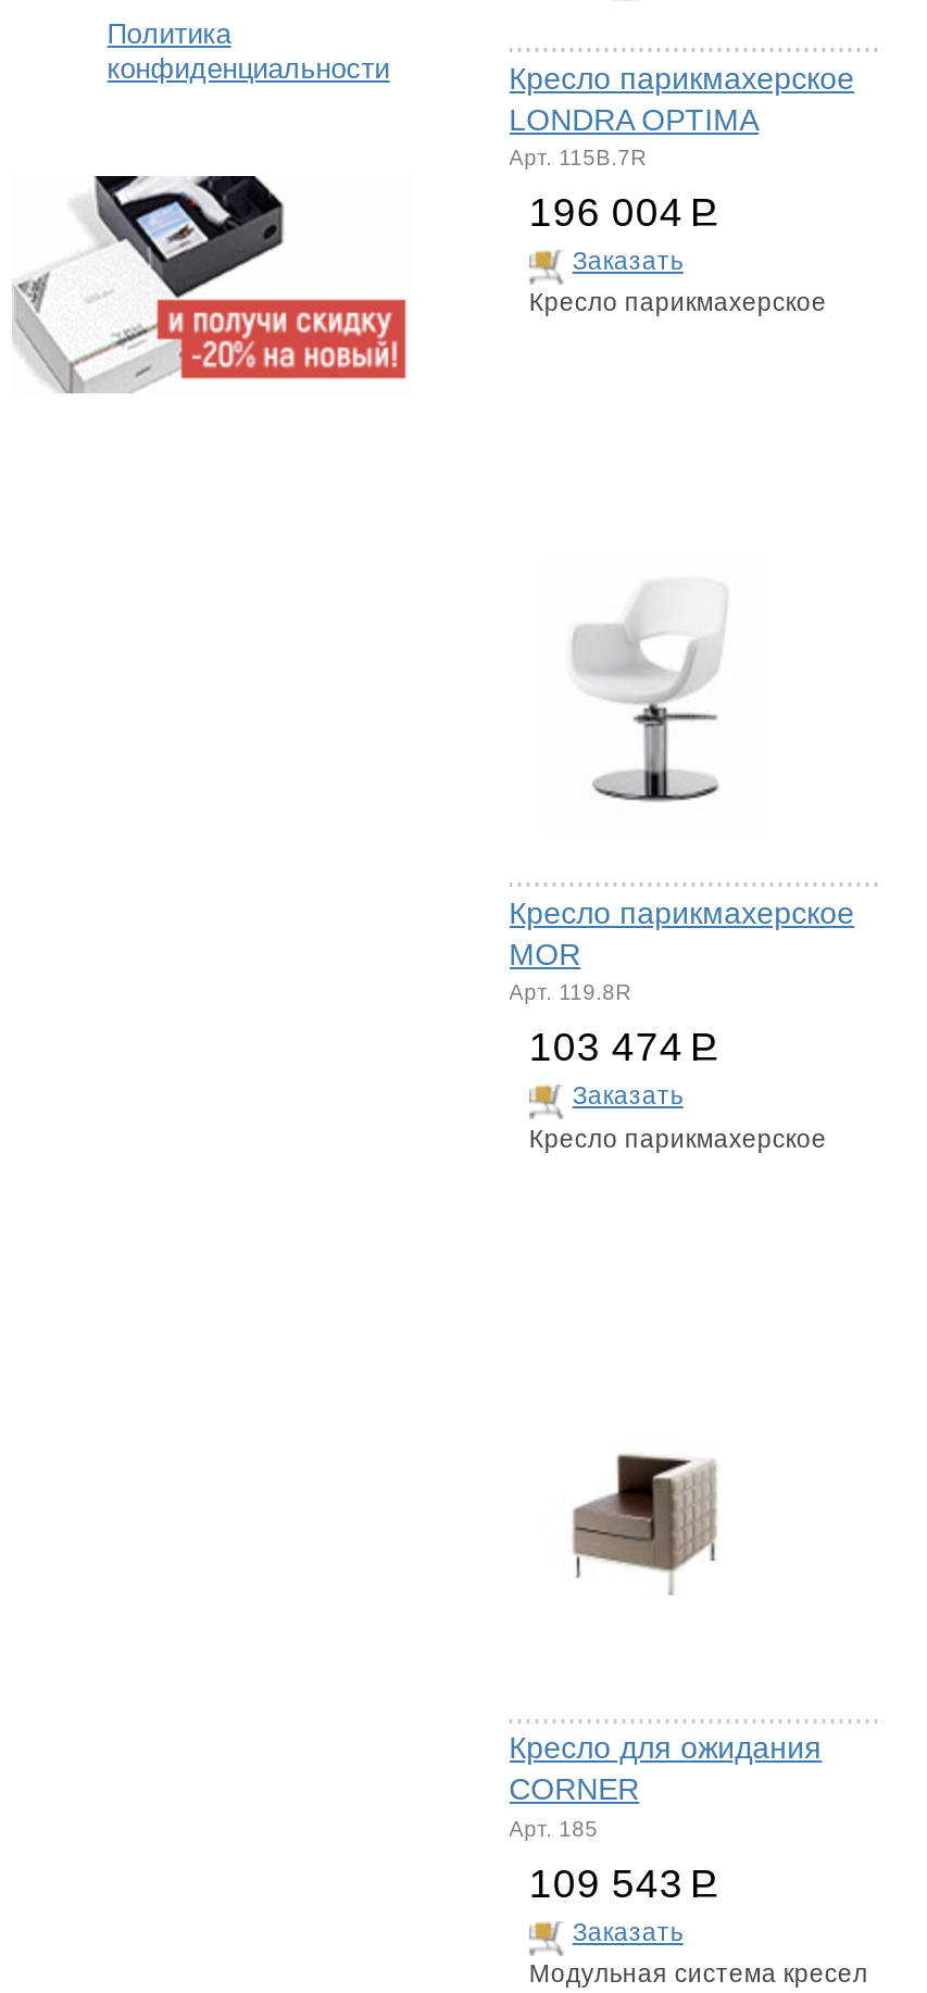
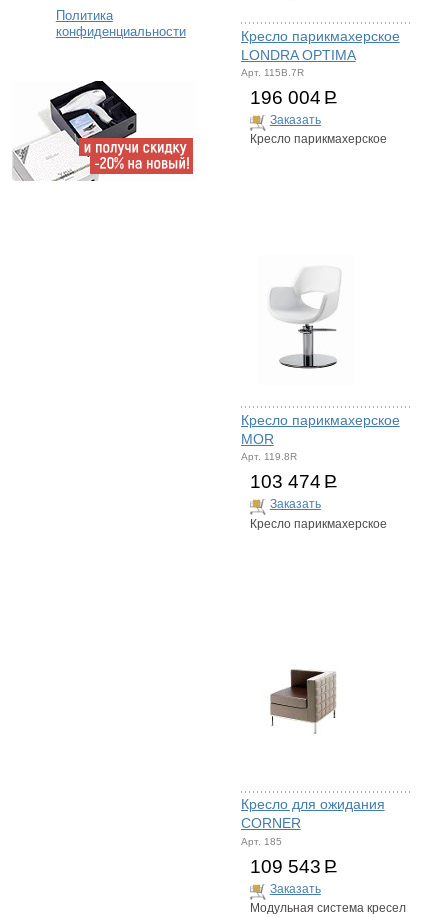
- [image]
+ [image]
